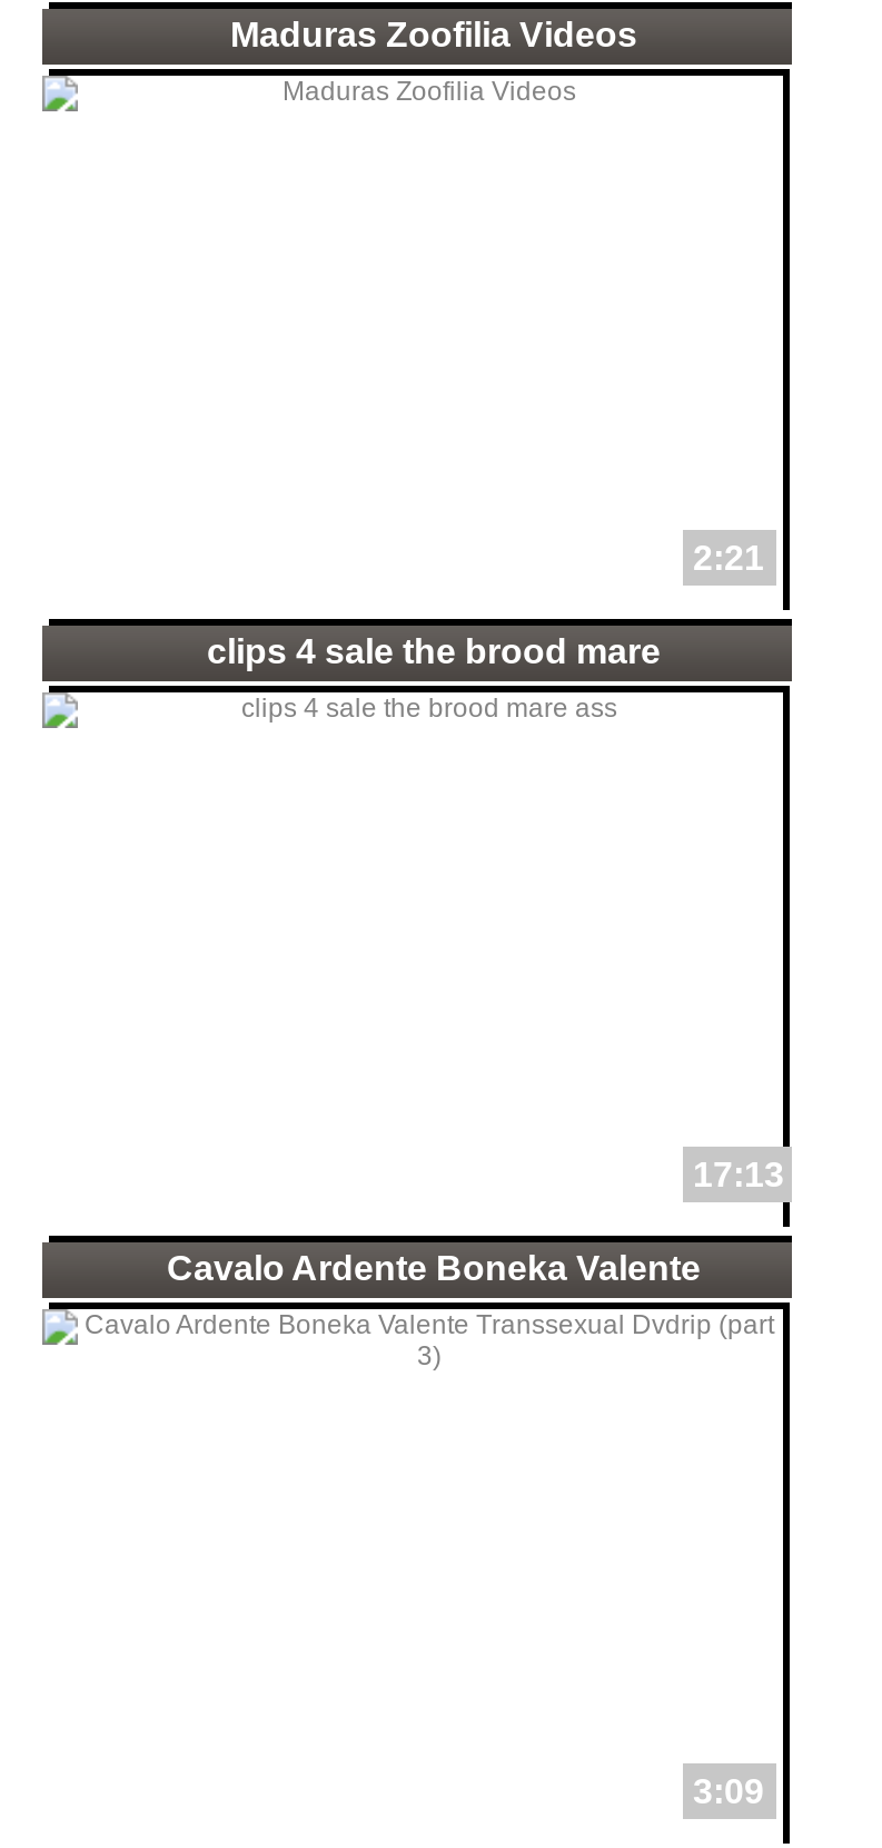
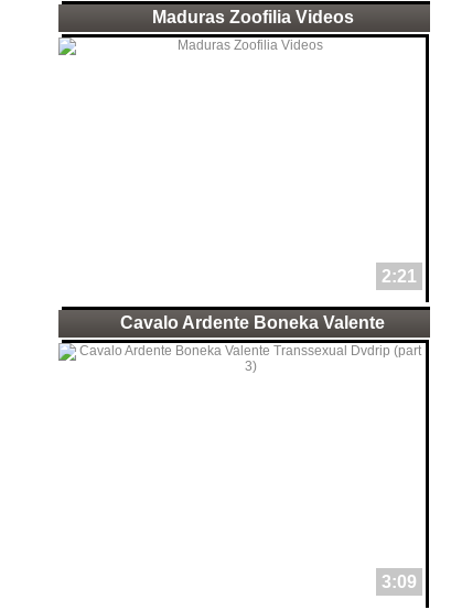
- clips 4 sale the brood mare

- 17:13
